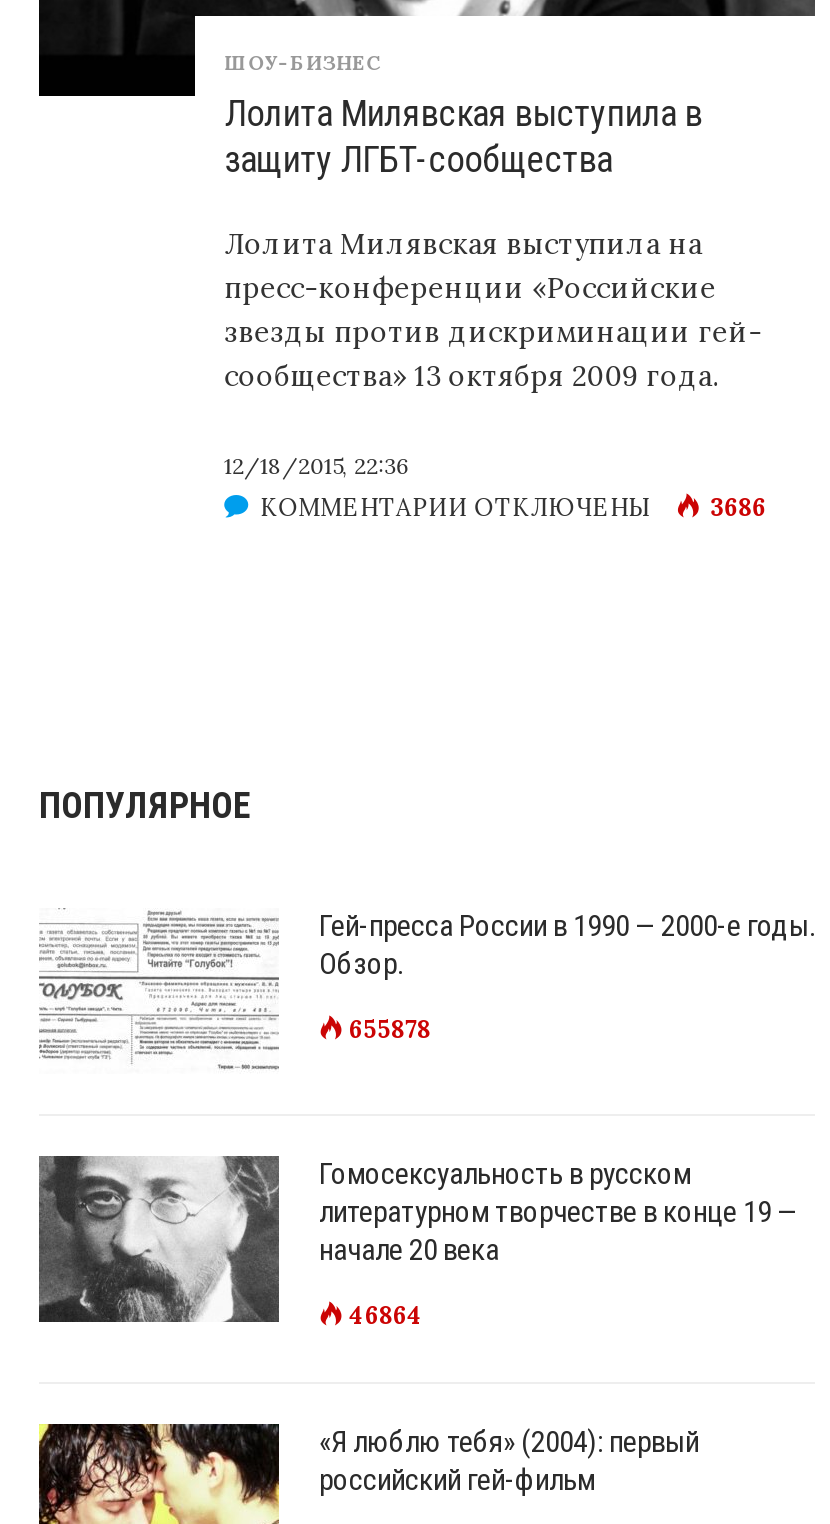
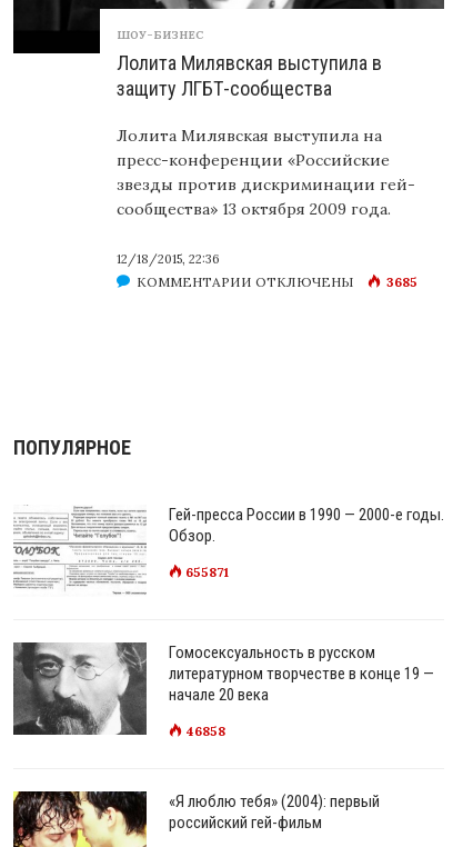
- 3686
+ 3685

- 655878
+ 655871

- 46864
+ 46858
